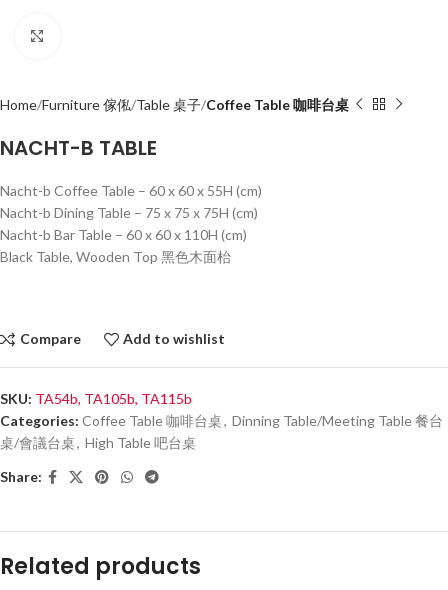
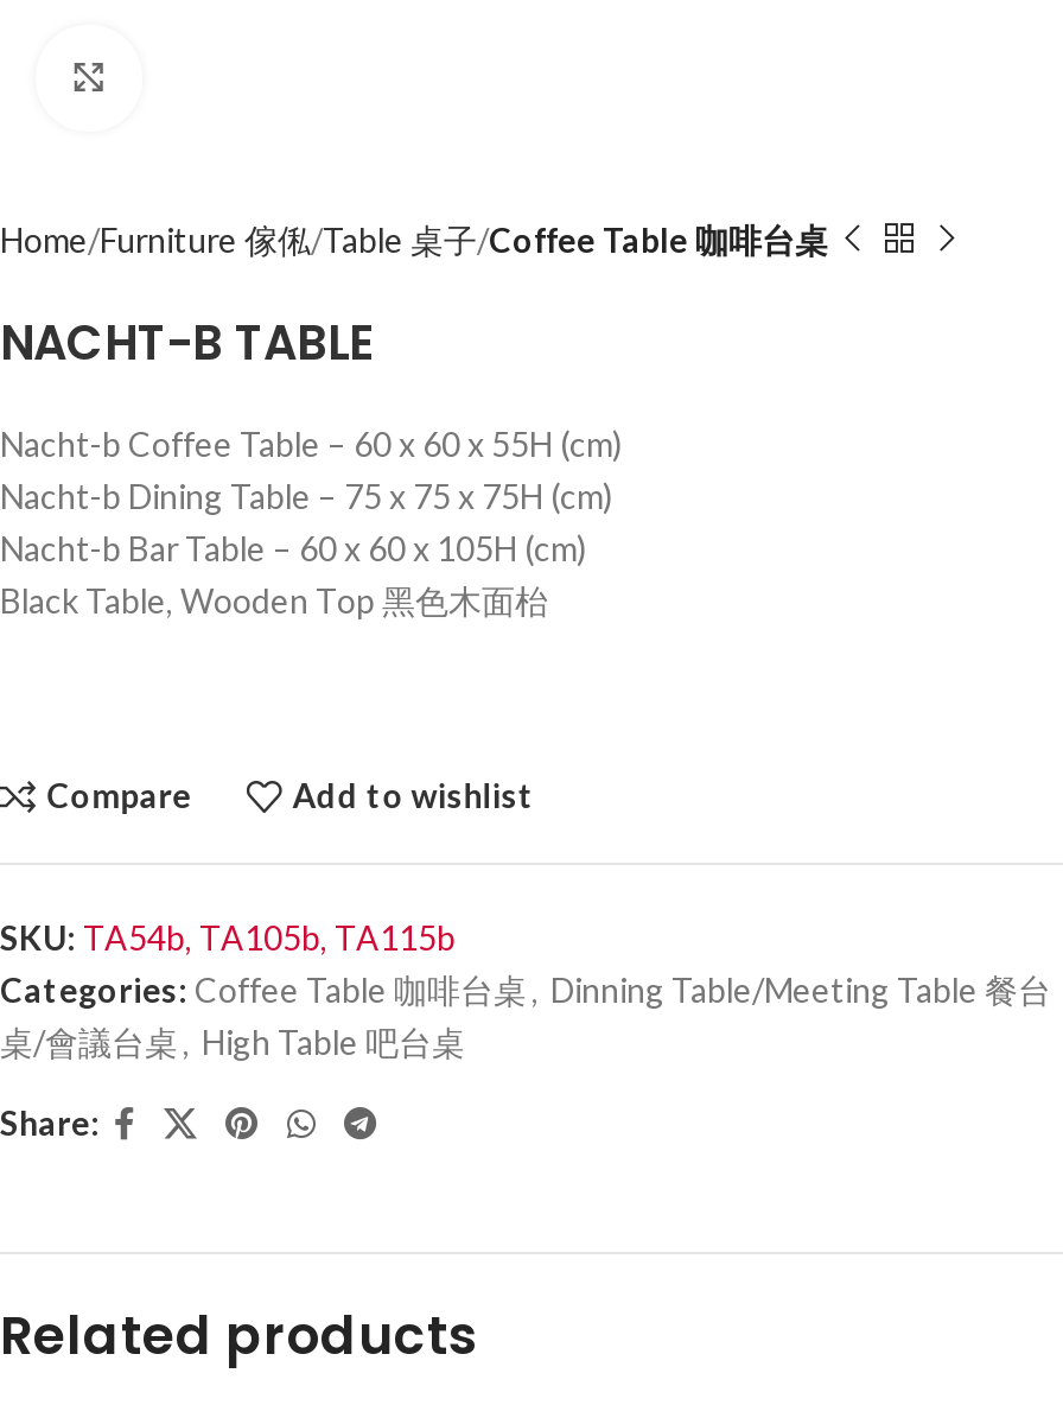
- Nacht-b Bar Table – 60 x 60 x 110H (cm)
+ Nacht-b Bar Table – 60 x 60 x 105H (cm)
